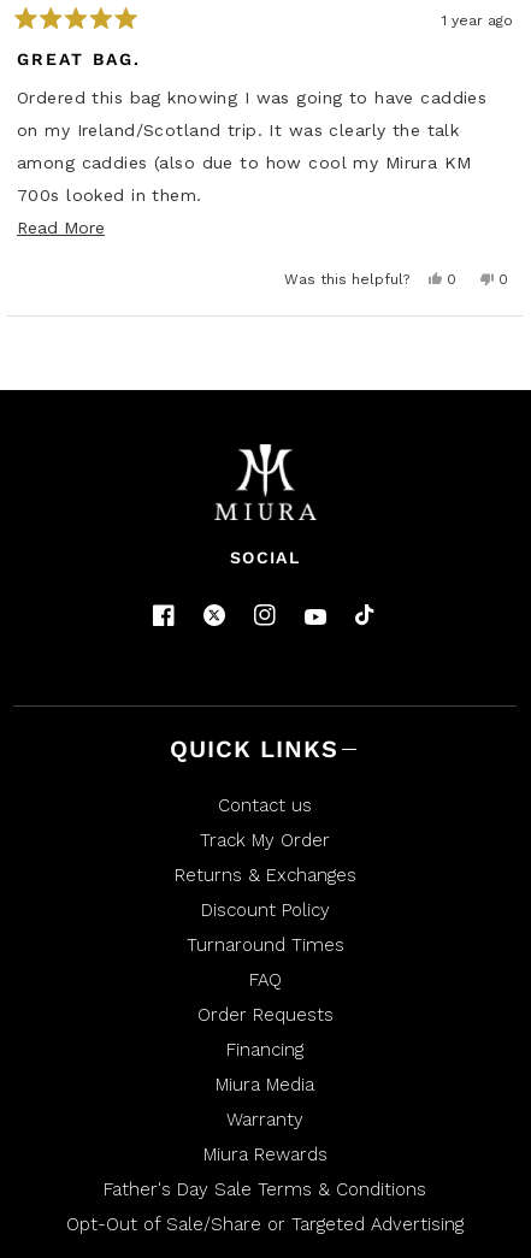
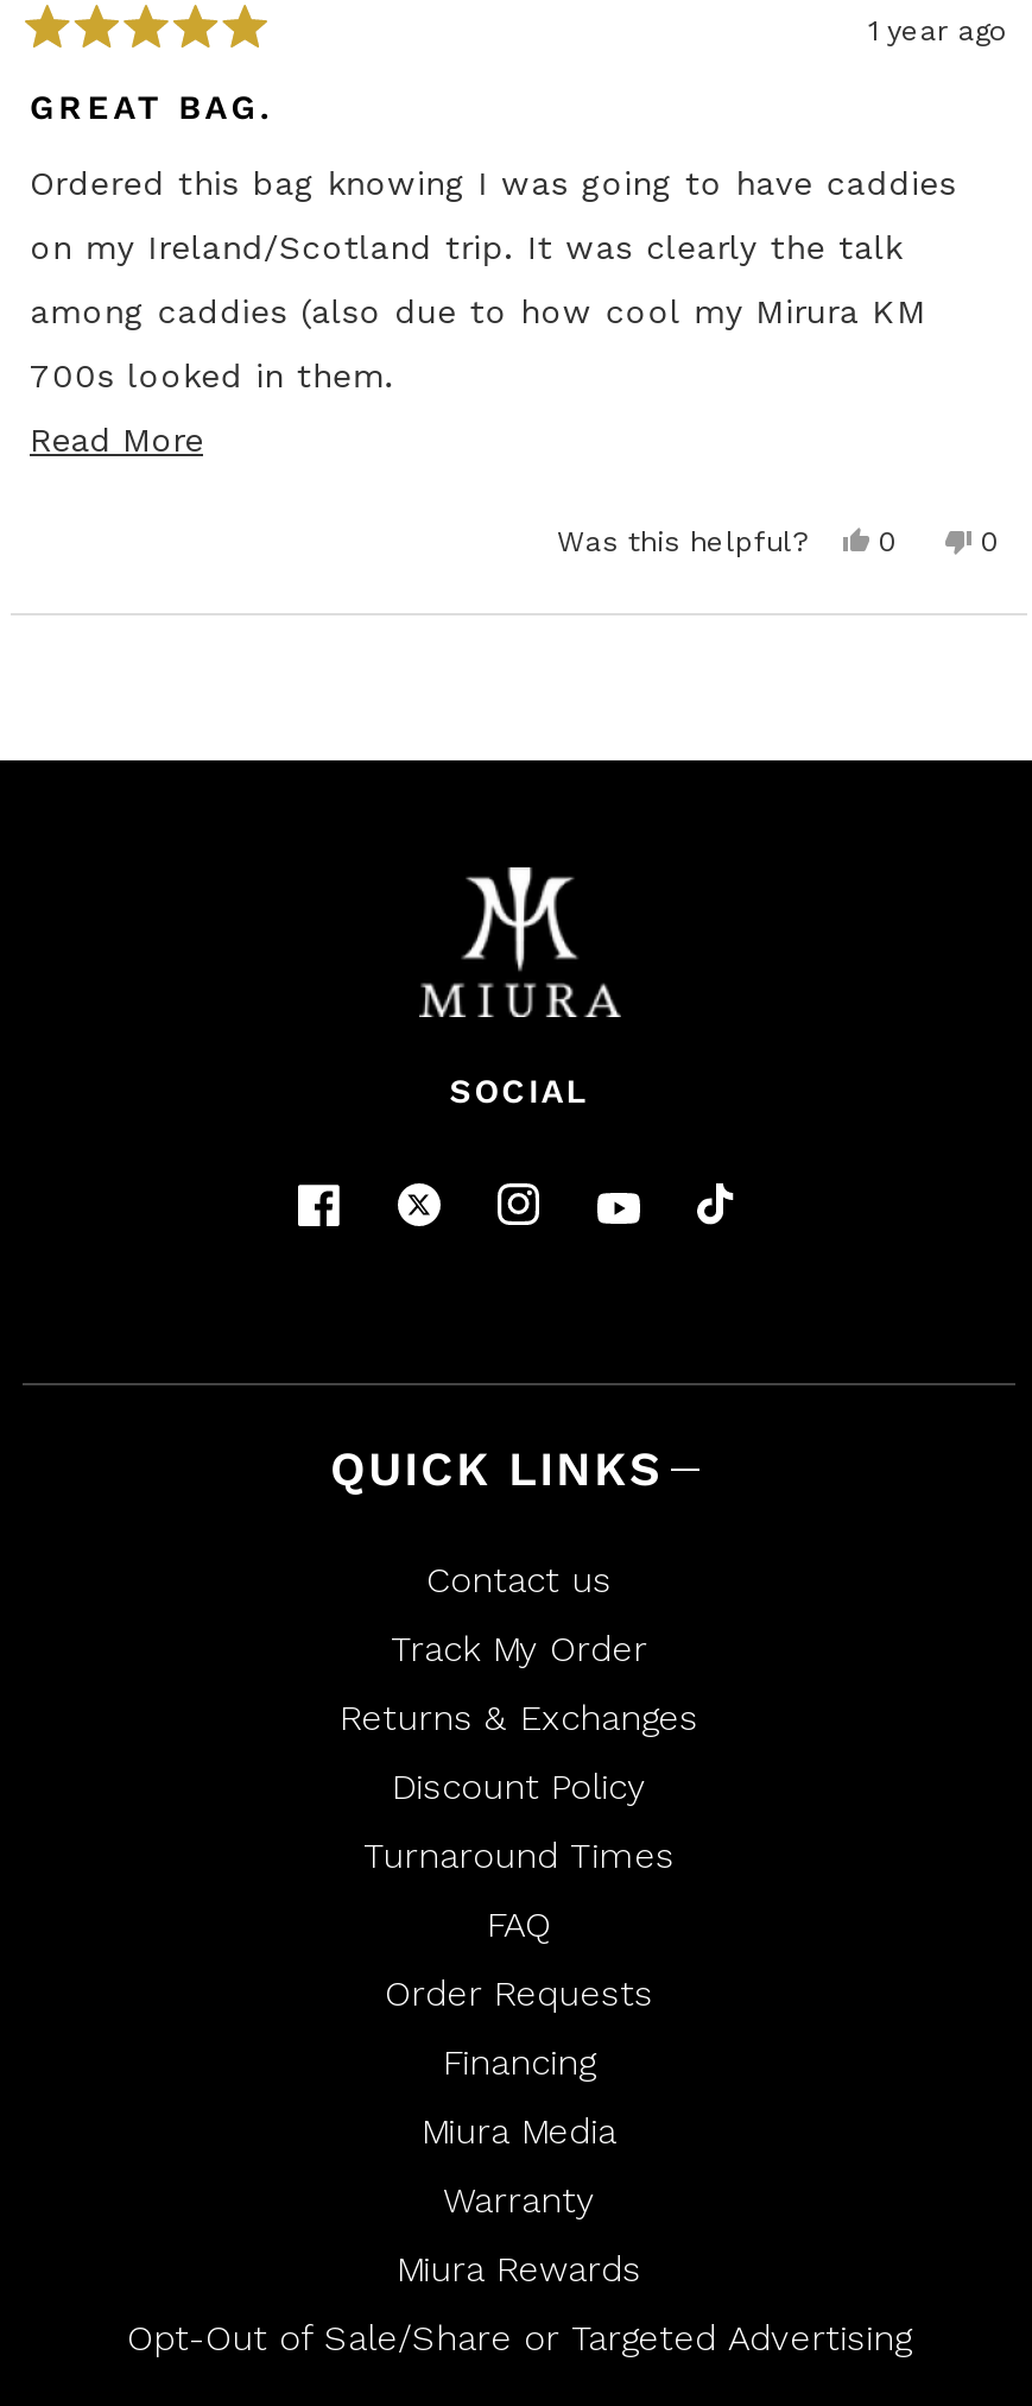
- Father's Day Sale Terms & Conditions
